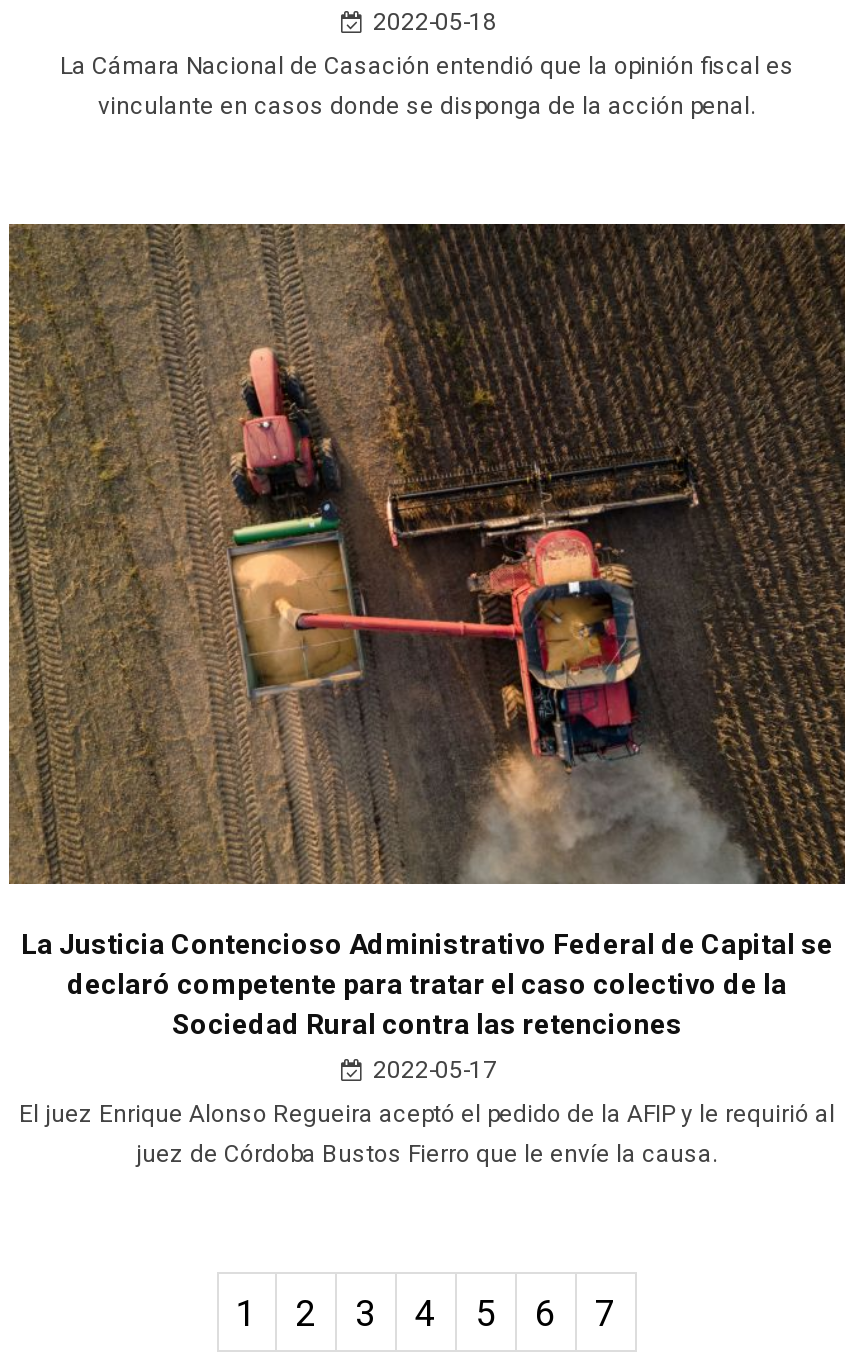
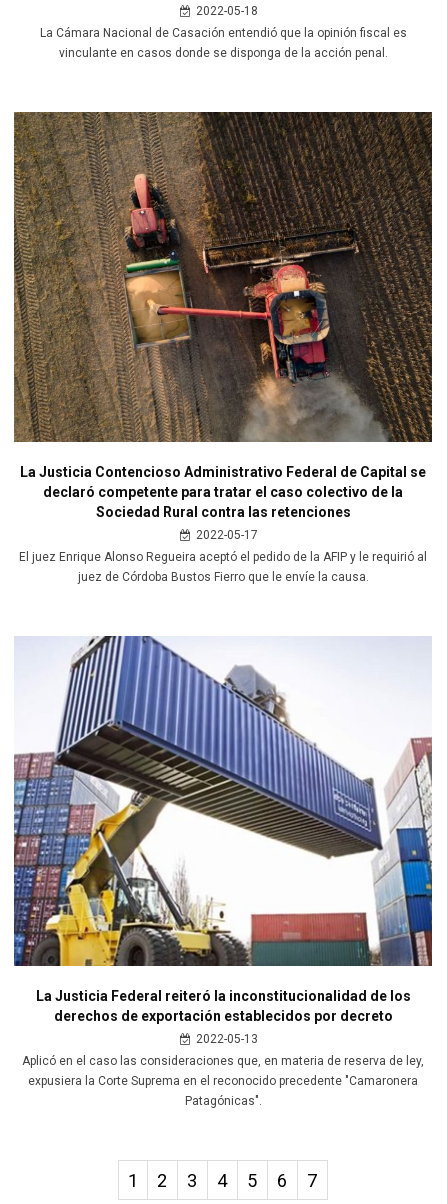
+ [image]
+ La Justicia Federal reiteró la inconstitucionalidad de los
+ derechos de exportación establecidos por decreto
+ 2022-05-13
+ Aplicó en el caso las consideraciones que, en materia de reserva de ley,
+ expusiera la Corte Suprema en el reconocido precedente "Camaronera
+ Patagónicas".
